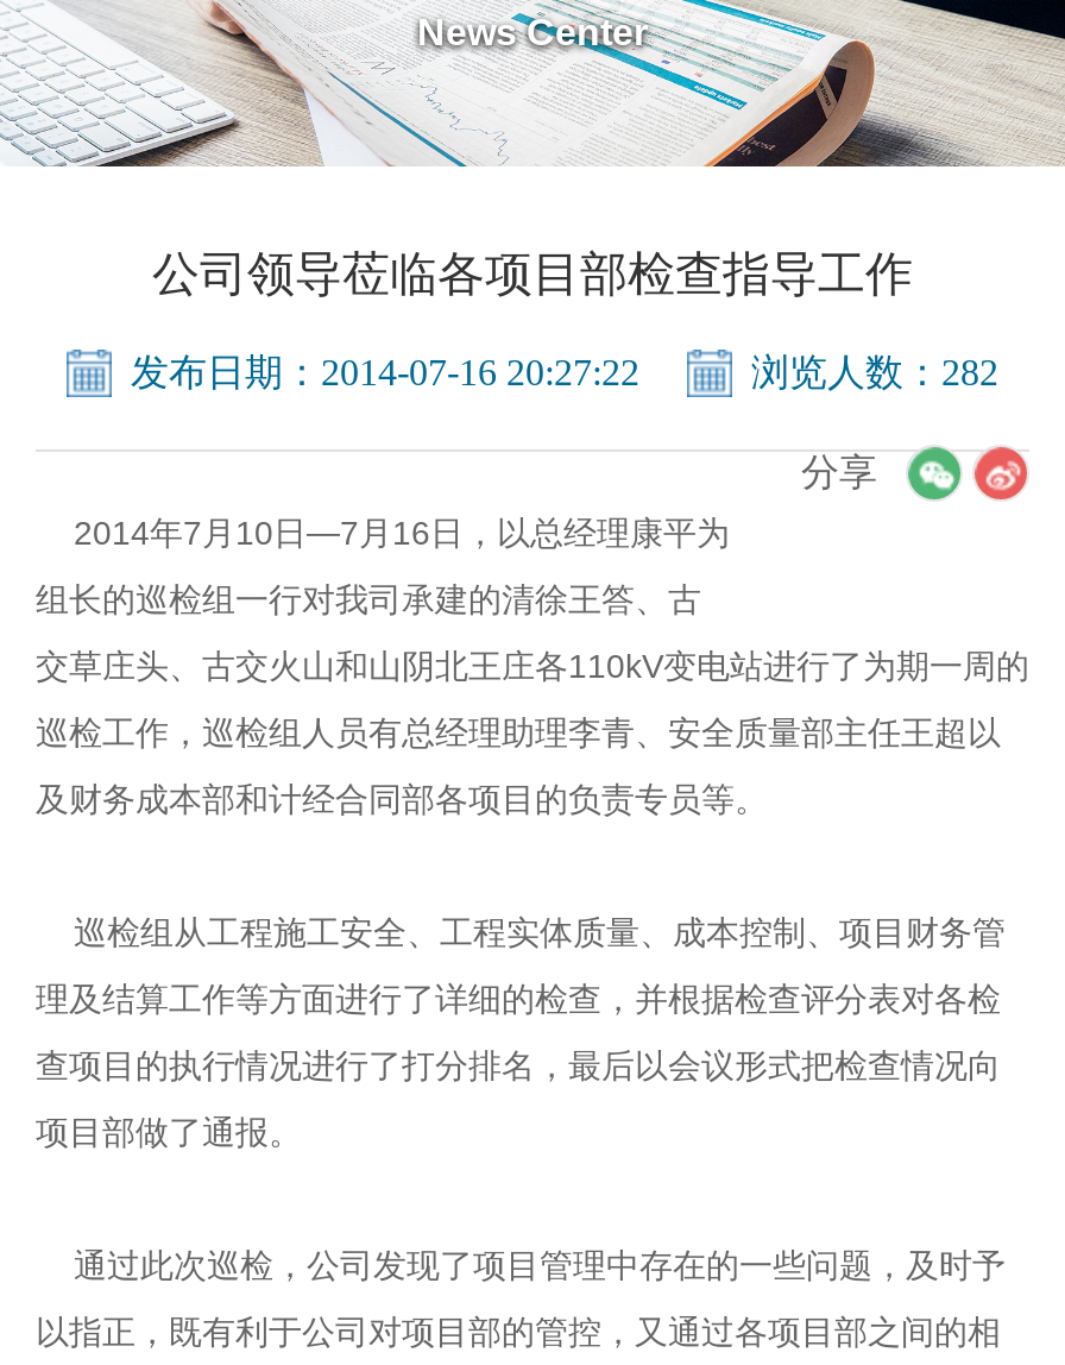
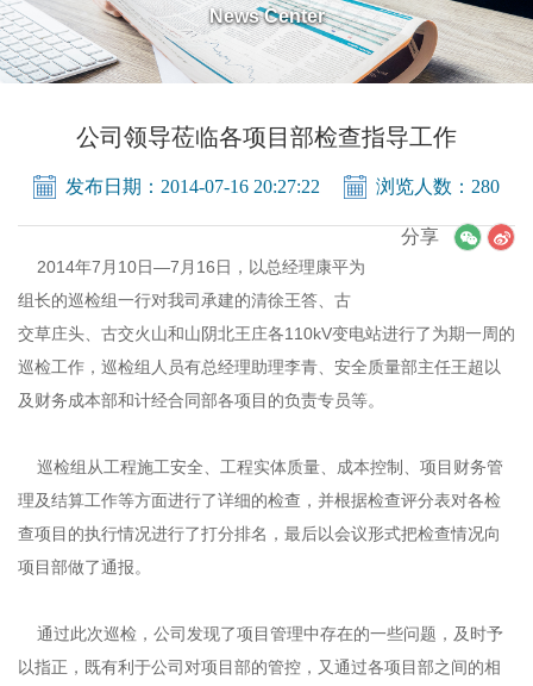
- 浏览人数：282
+ 浏览人数：280
